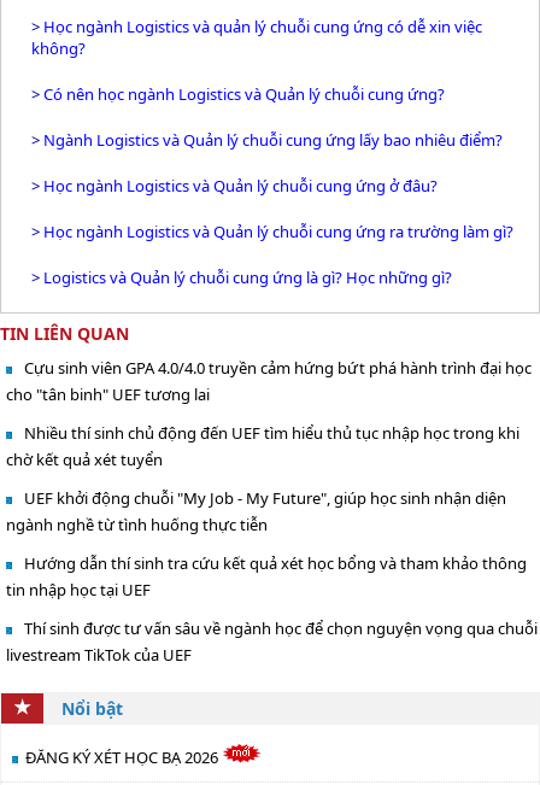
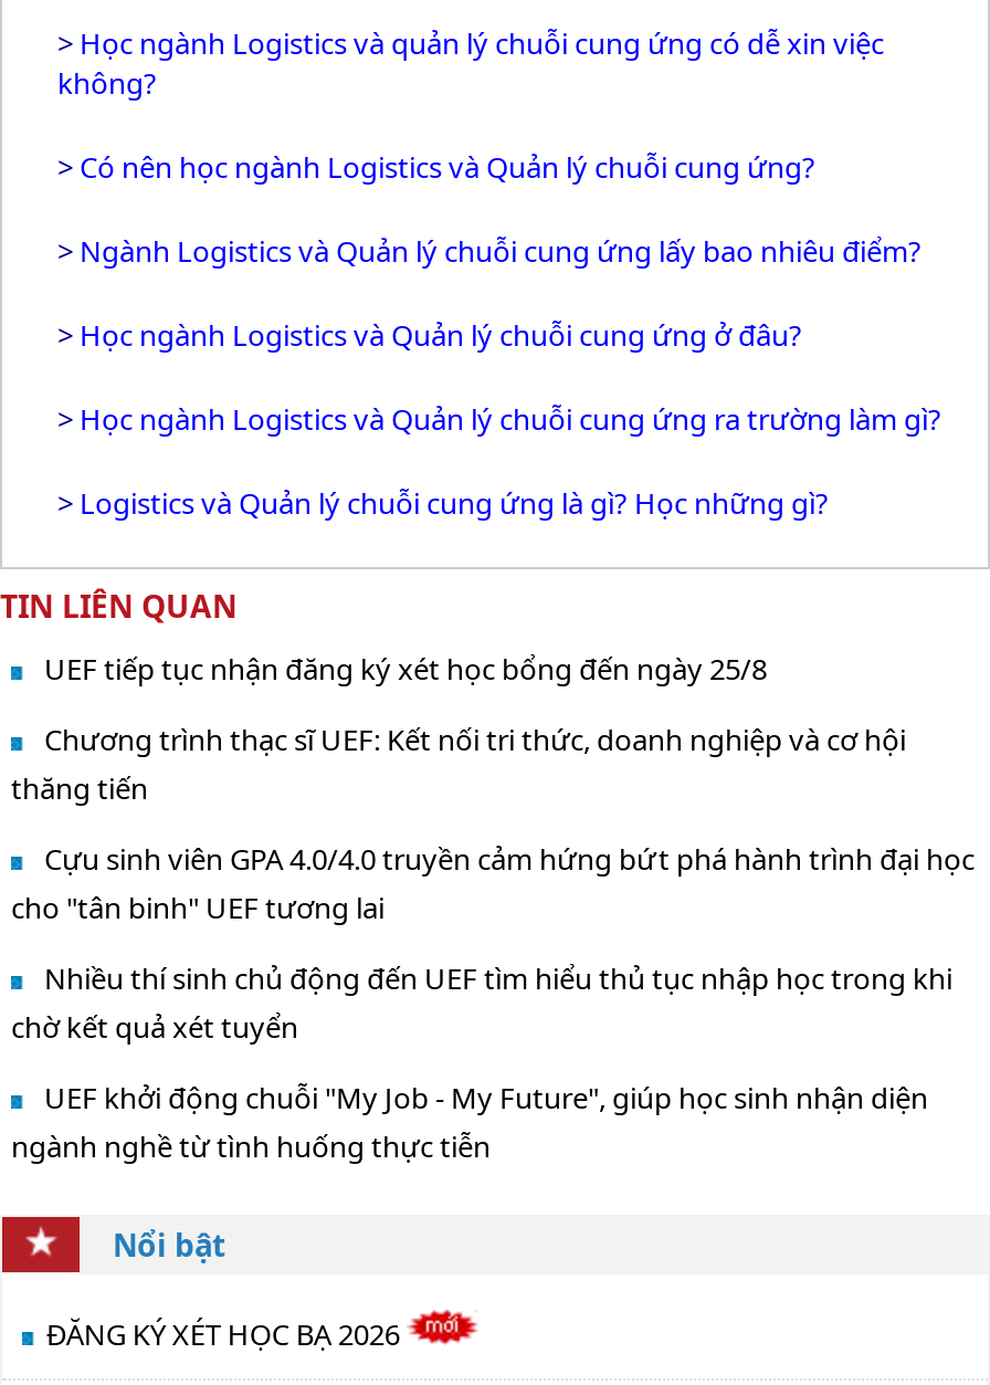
+ UEF tiếp tục nhận đăng ký xét học bổng đến ngày 25/8
+ Chương trình thạc sĩ UEF: Kết nối tri thức, doanh nghiệp và cơ hội
+ thăng tiến

moved down: Cựu sinh viên GPA 4.0/4.0 truyền cảm hứng bứt phá hành trình đại học | cho "tân binh" UEF tương lai | Nhiều thí sinh chủ động đến UEF tìm hiểu thủ tục nhập học trong khi | chờ kết quả xét tuyển | UEF khởi động chuỗi "My Job - My Future", giúp học sinh nhận diện | ngành nghề từ tình huống thực tiễn

- Hướng dẫn thí sinh tra cứu kết quả xét học bổng và tham khảo thông
- tin nhập học tại UEF
- Thí sinh được tư vấn sâu về ngành học để chọn nguyện vọng qua chuỗi
- livestream TikTok của UEF
